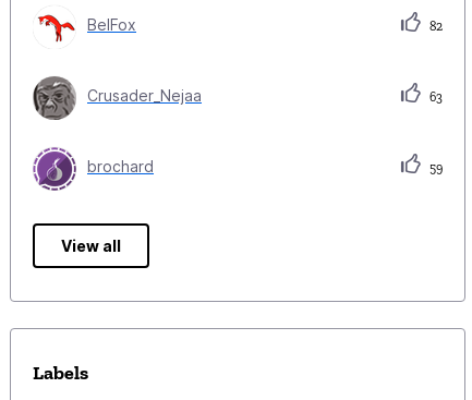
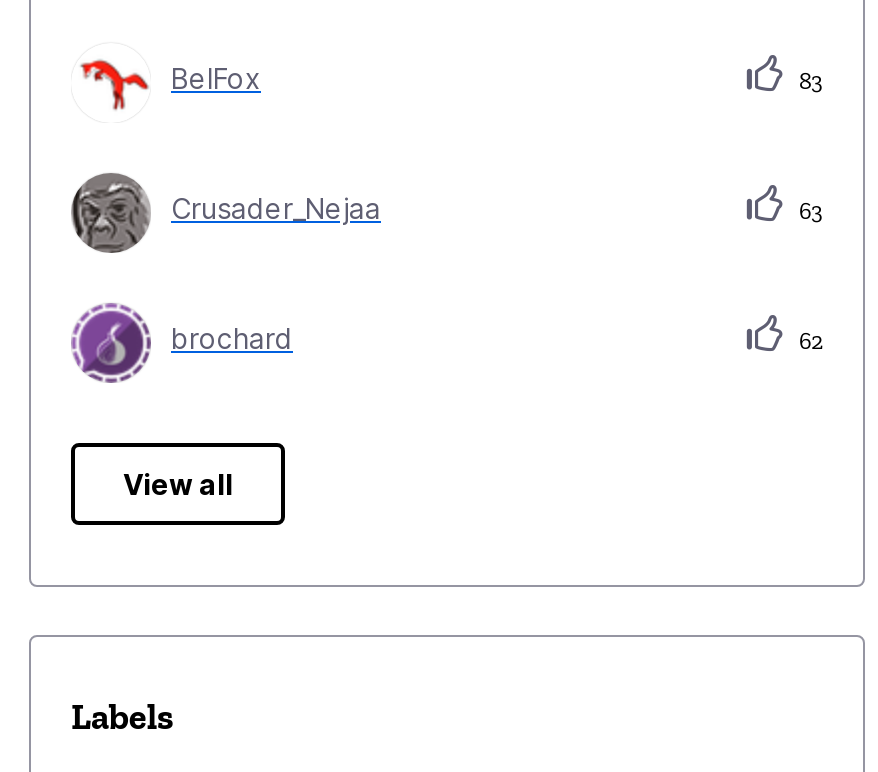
- 82
+ 83

- 59
+ 62
